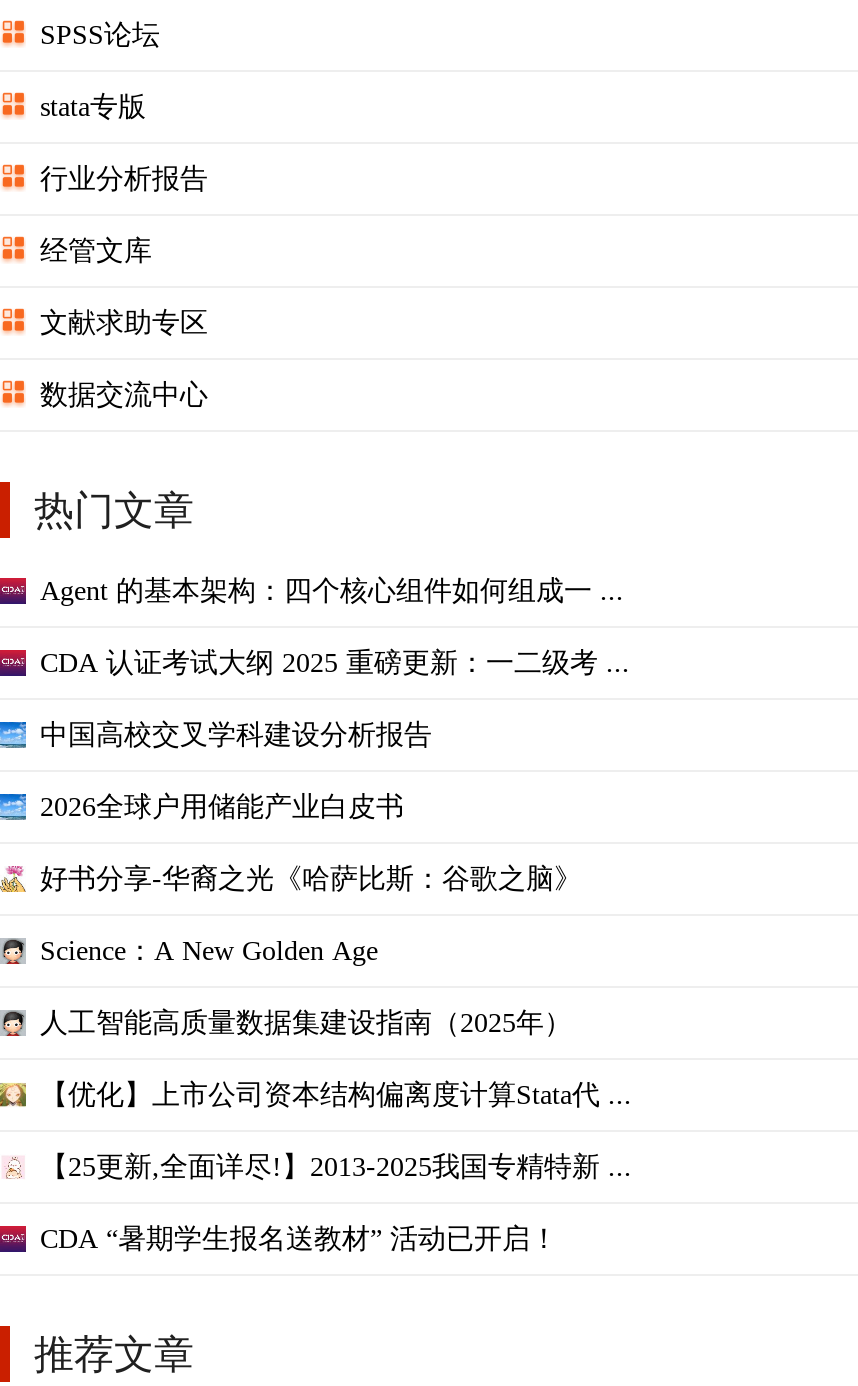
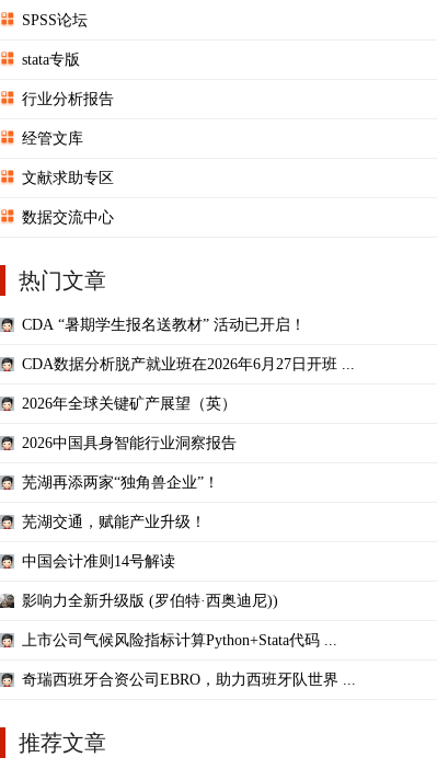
- Agent 的基本架构：四个核心组件如何组成一 ...
- CDA 认证考试大纲 2025 重磅更新：一二级考 ...
- 中国高校交叉学科建设分析报告
- 2026全球户用储能产业白皮书
- 好书分享-华裔之光《哈萨比斯：谷歌之脑》
- Science：A New Golden Age
- 人工智能高质量数据集建设指南（2025年）
- 【优化】上市公司资本结构偏离度计算Stata代 ...
- 【25更新,全面详尽!】2013-2025我国专精特新 ...

moved up: CDA “暑期学生报名送教材” 活动已开启！

+ CDA数据分析脱产就业班在2026年6月27日开班 ...
+ 2026年全球关键矿产展望（英）
+ 2026中国具身智能行业洞察报告
+ 芜湖再添两家“独角兽企业”！
+ 芜湖交通，赋能产业升级！
+ 中国会计准则14号解读
+ 影响力全新升级版 (罗伯特·西奥迪尼))
+ 上市公司气候风险指标计算Python+Stata代码 ...
+ 奇瑞西班牙合资公司EBRO，助力西班牙队世界 ...
